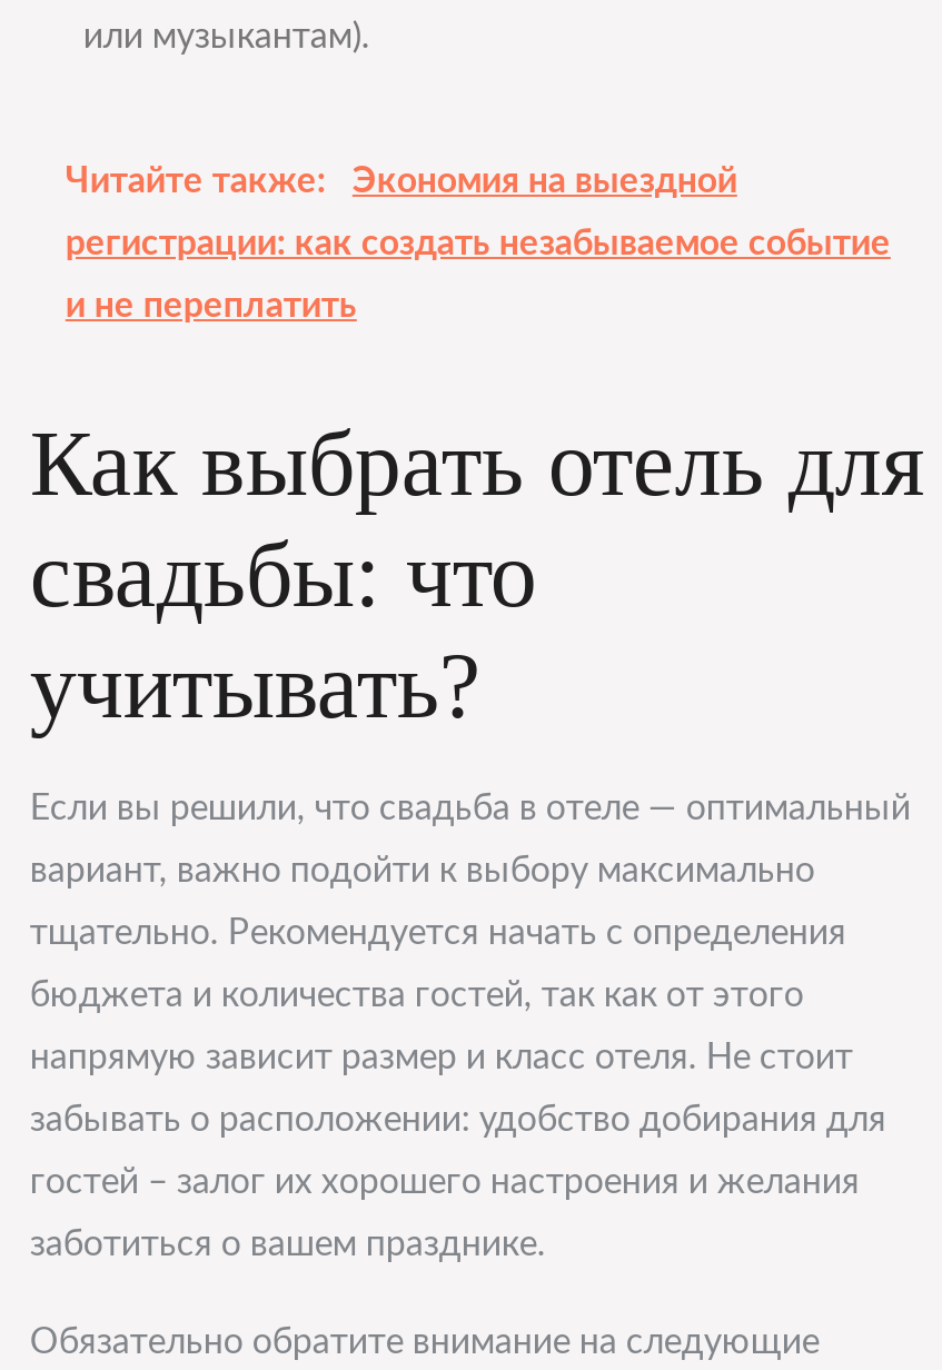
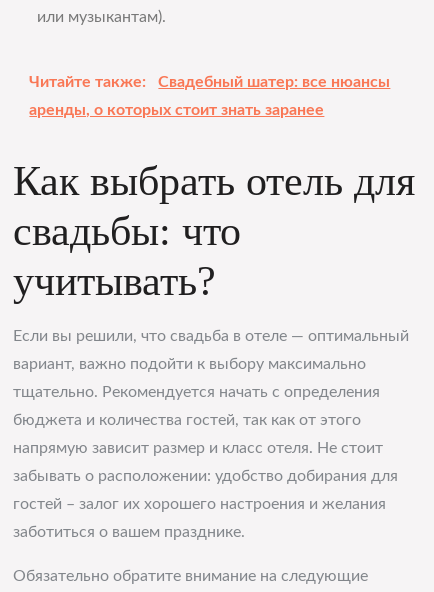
- Читайте также: Экономия на выездной
- регистрации: как создать незабываемое событие
- и не переплатить
+ Читайте также: Свадебный шатер: все нюансы
+ аренды, о которых стоит знать заранее
